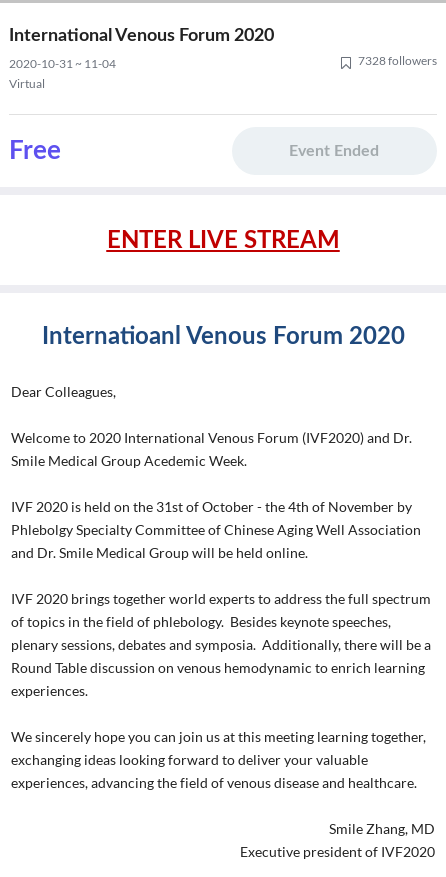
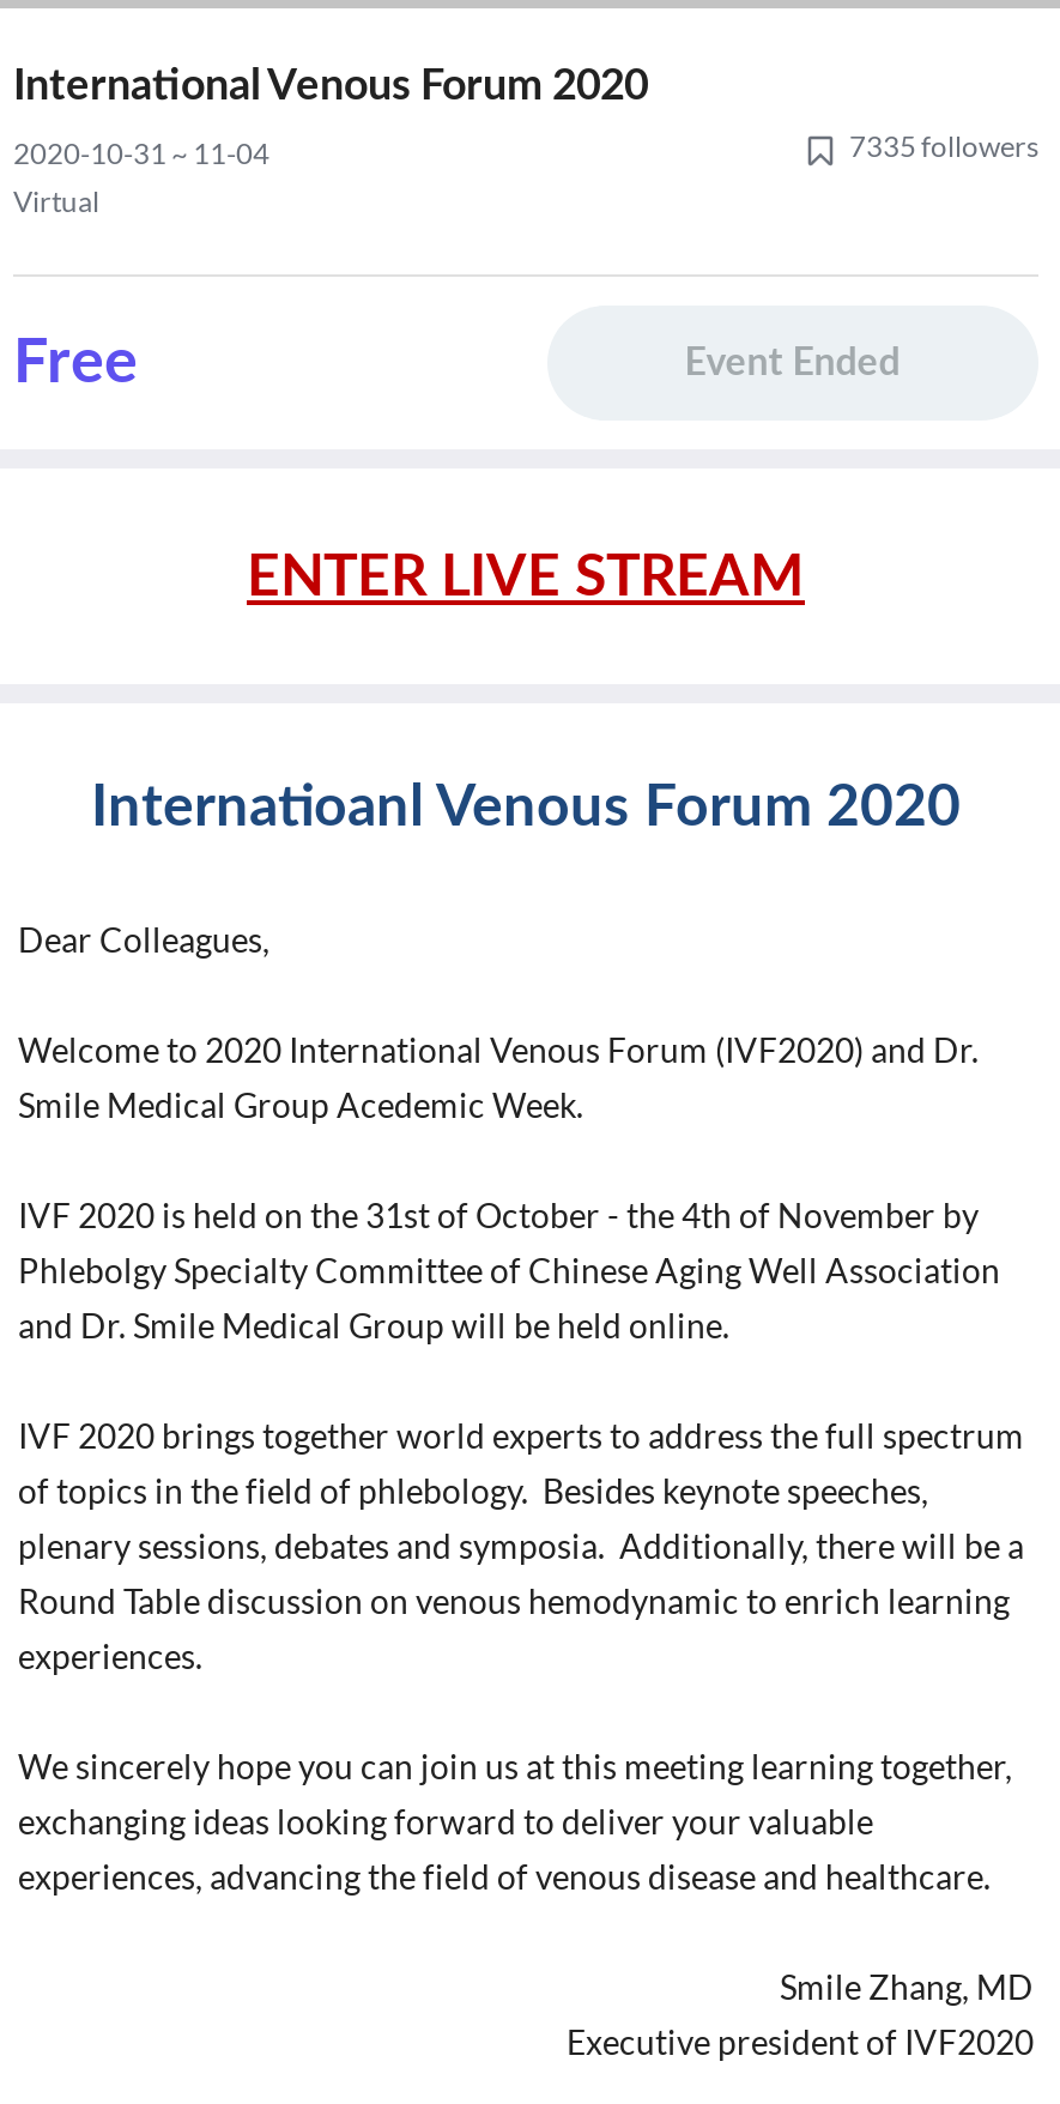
- 7328 followers
+ 7335 followers
